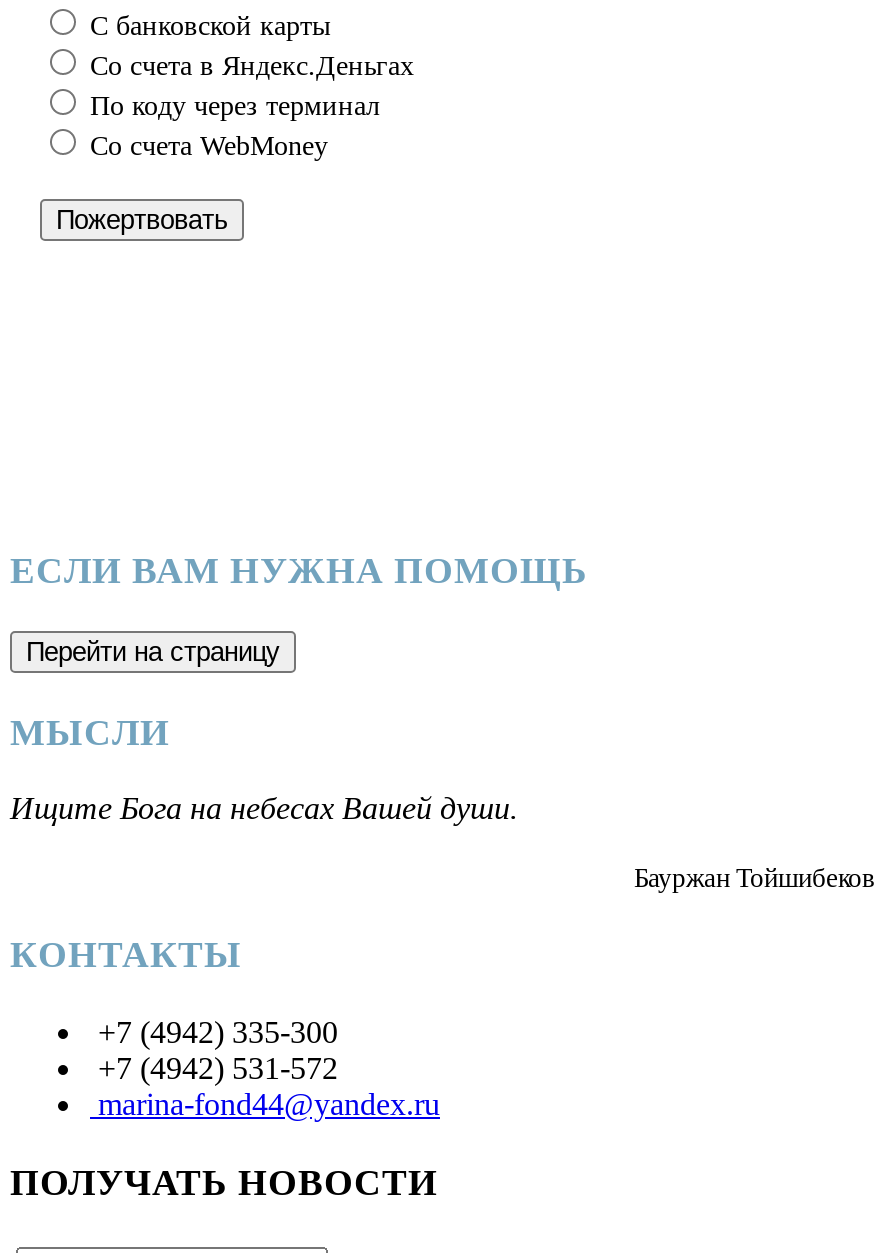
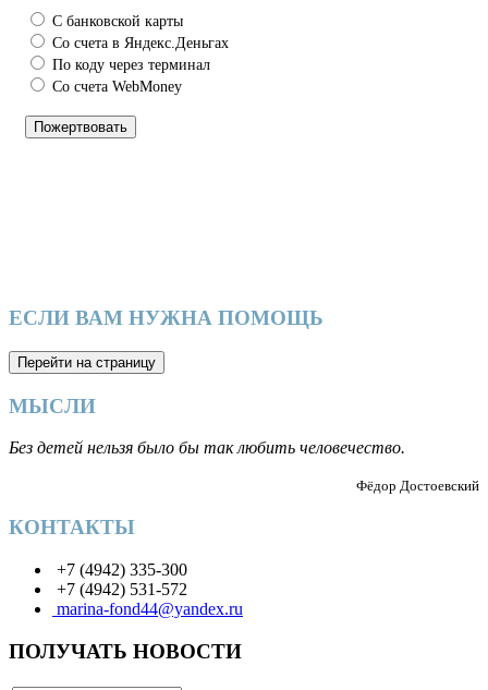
- Ищите Бога на небесах Вашей души.
+ Без детей нельзя было бы так любить человечество.

- Бауржан Тойшибеков
+ Фёдор Достоевский
